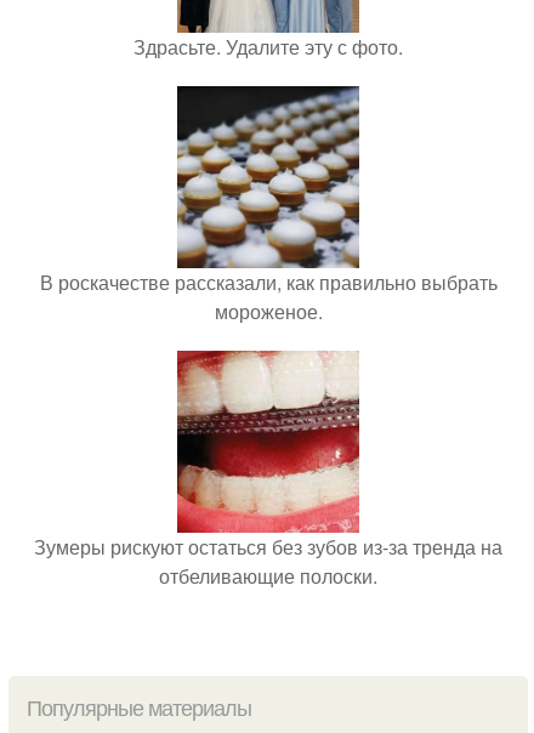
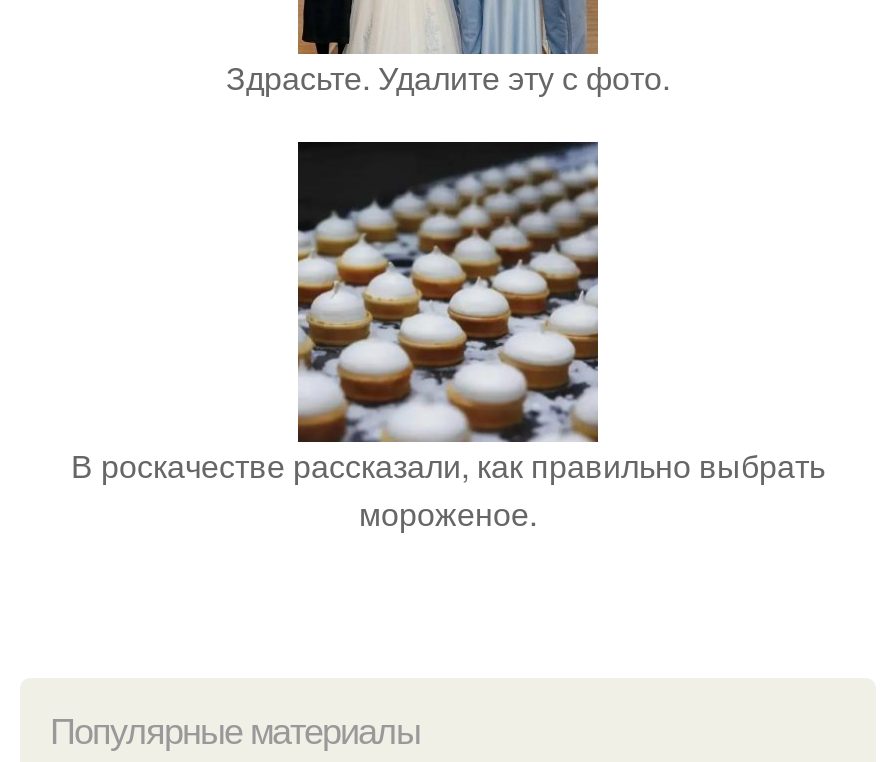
- [image]
- Зумеры рискуют остаться без зубов из-за тренда на
- отбеливающие полоски.
